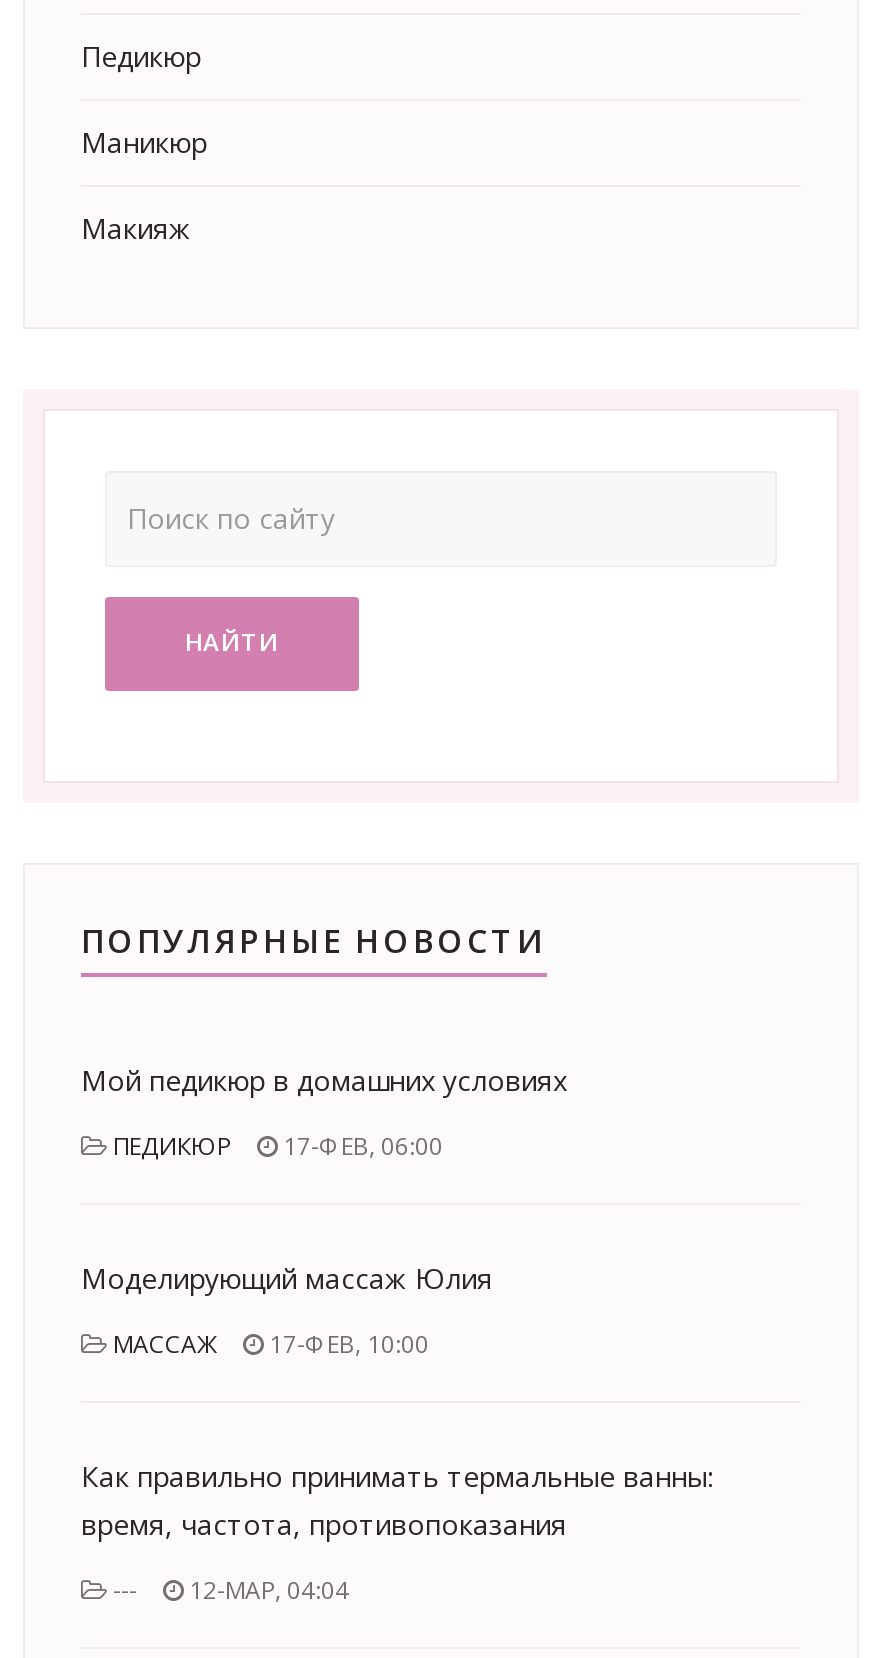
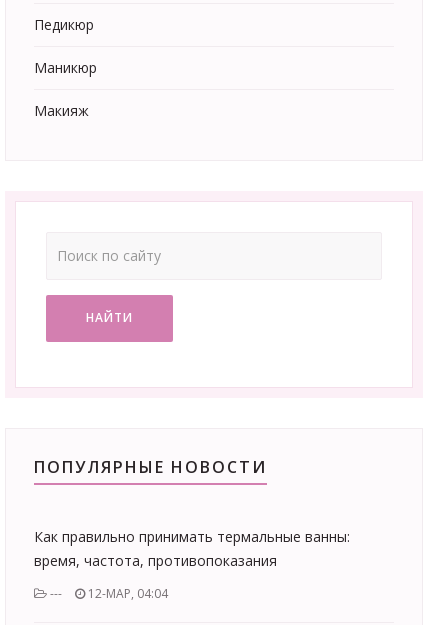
- Мой педикюр в домашних условиях
- ПЕДИКЮР
- 17-ФЕВ, 06:00

- Моделирующий массаж Юлия
- МАССАЖ
- 17-ФЕВ, 10:00
